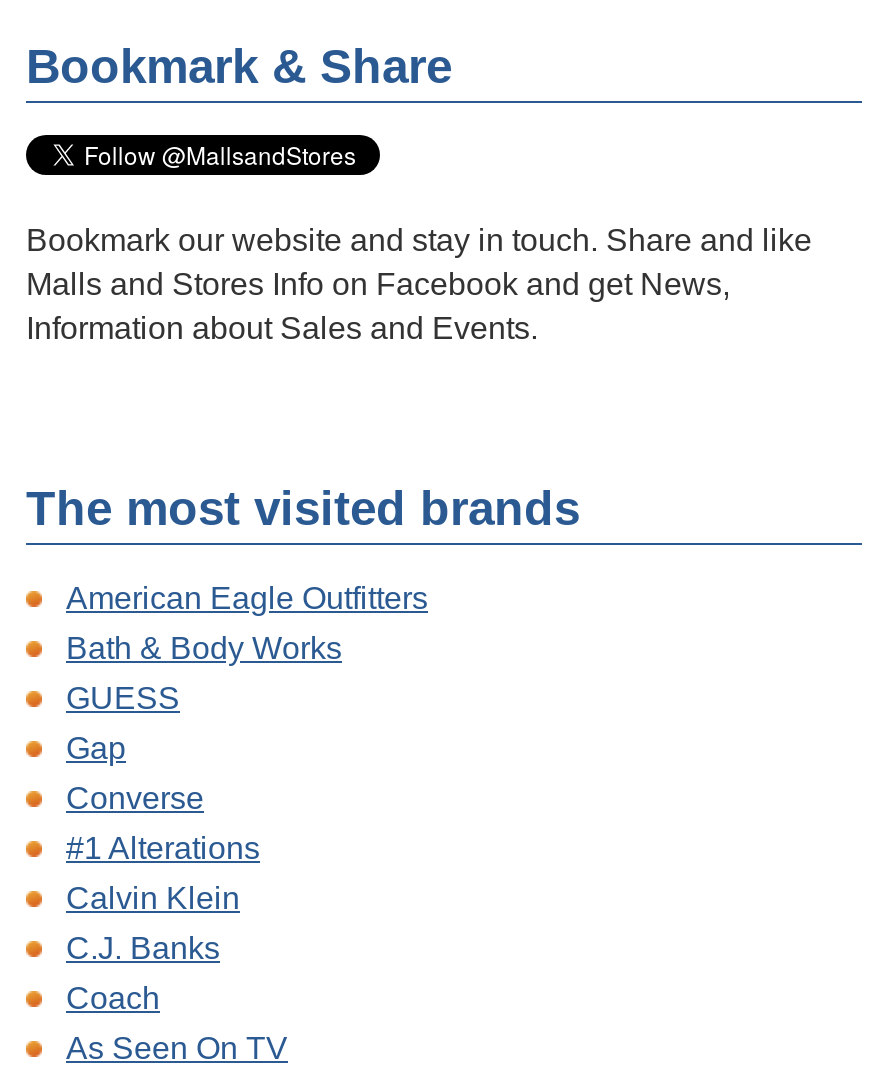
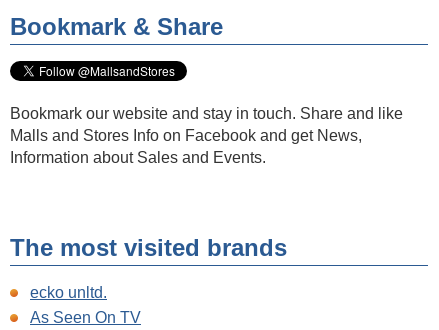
- American Eagle Outfitters
- Bath & Body Works
- GUESS
- Gap
- Converse
- #1 Alterations
- Calvin Klein
- C.J. Banks
- Coach
+ ecko unltd.
